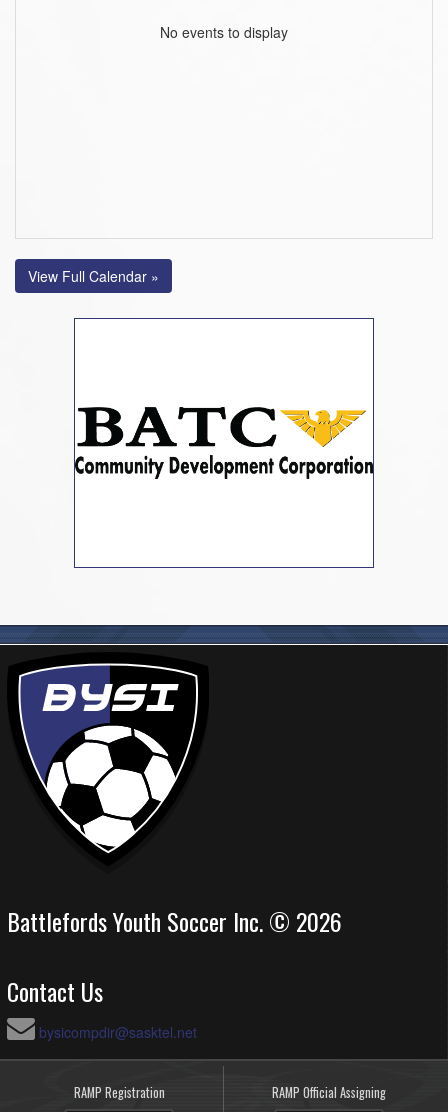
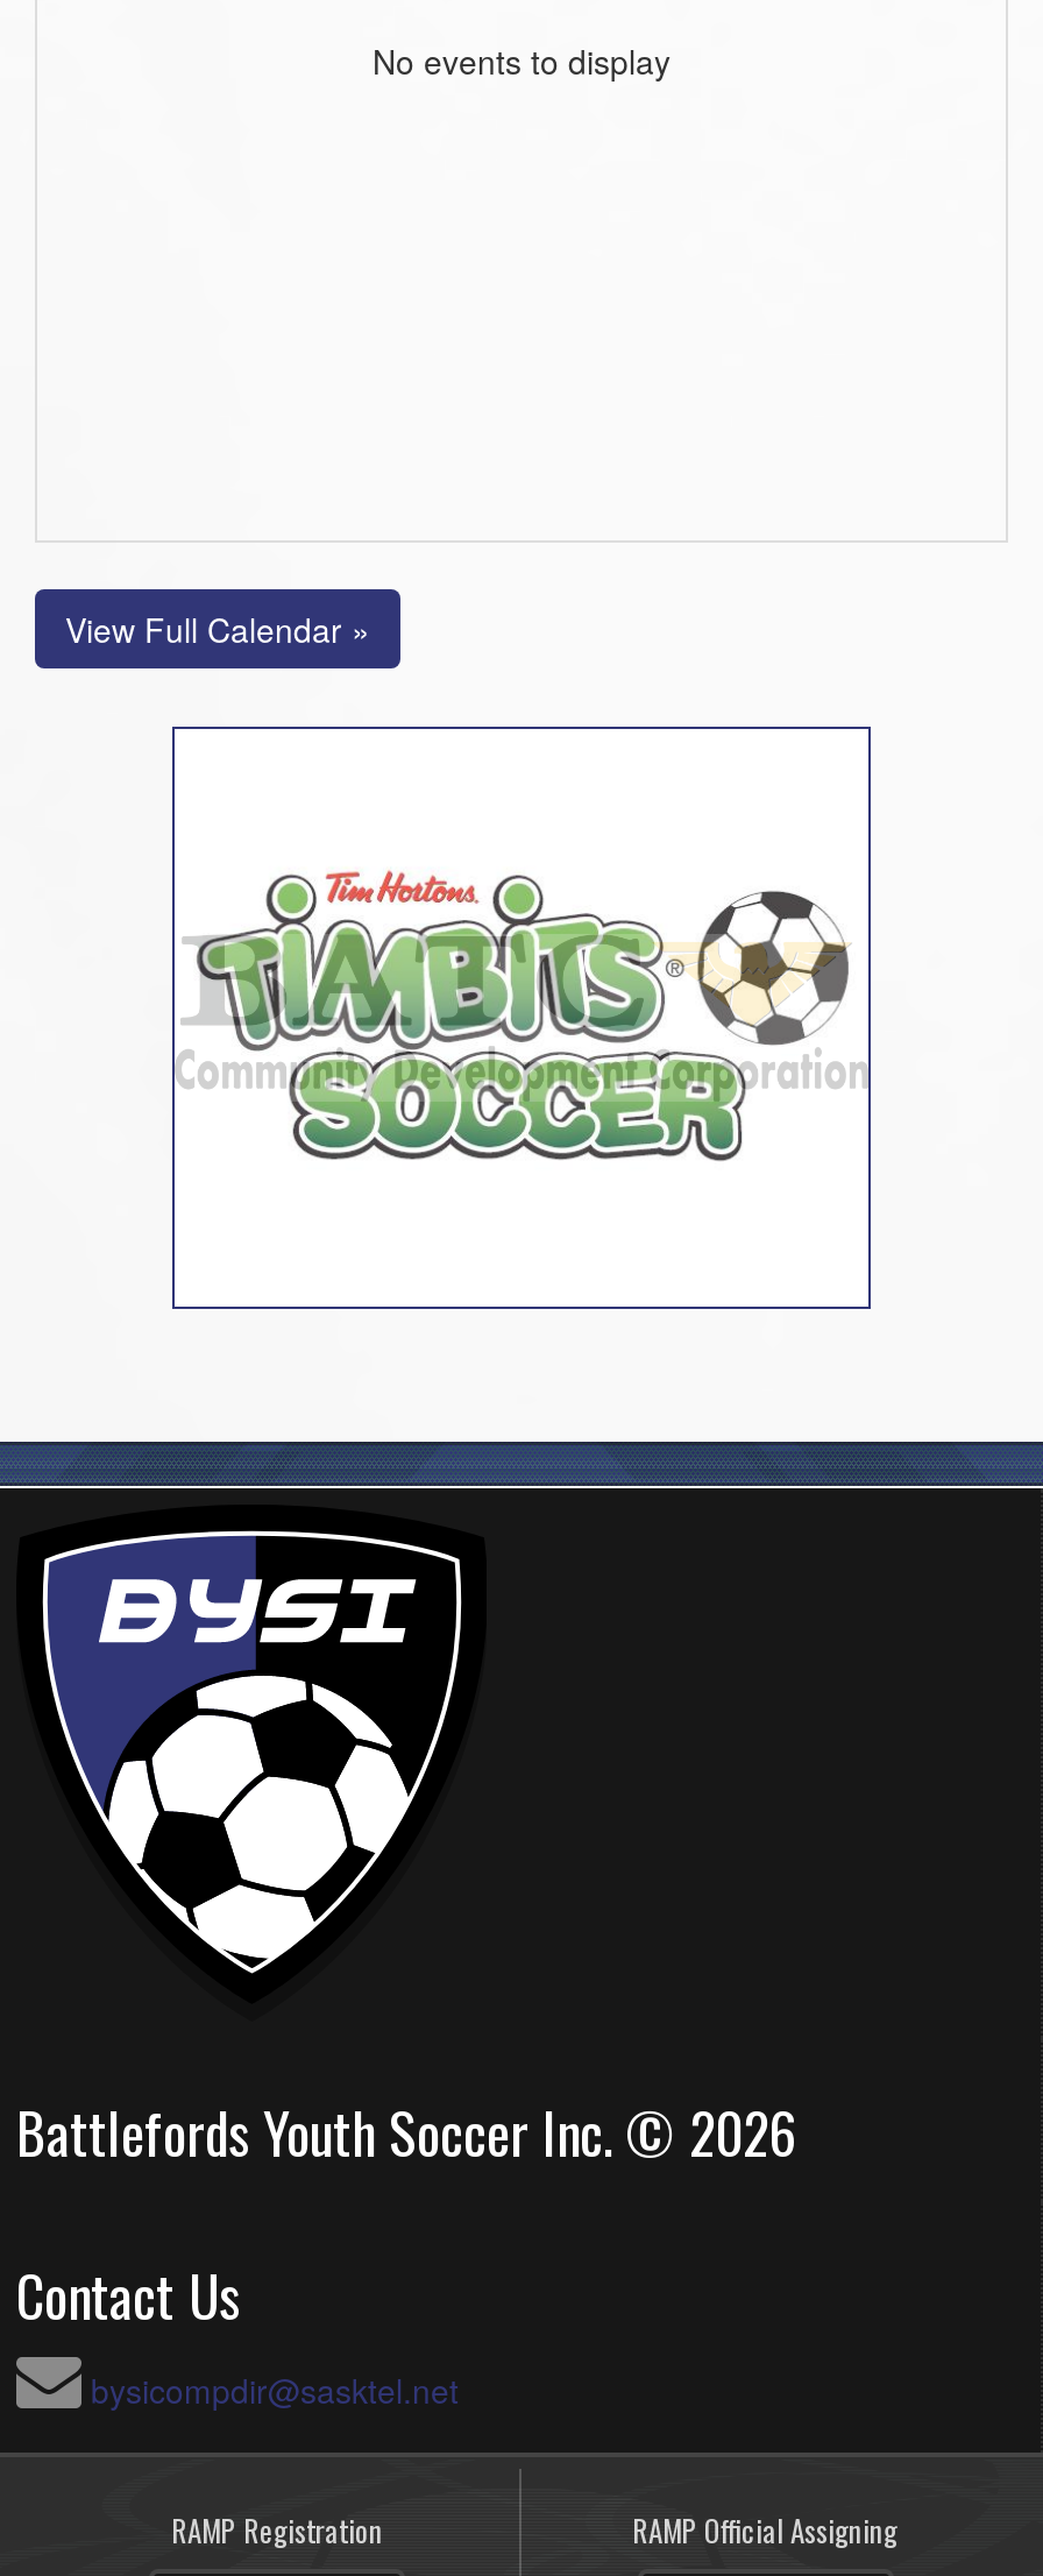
- [image]
+ [image]
